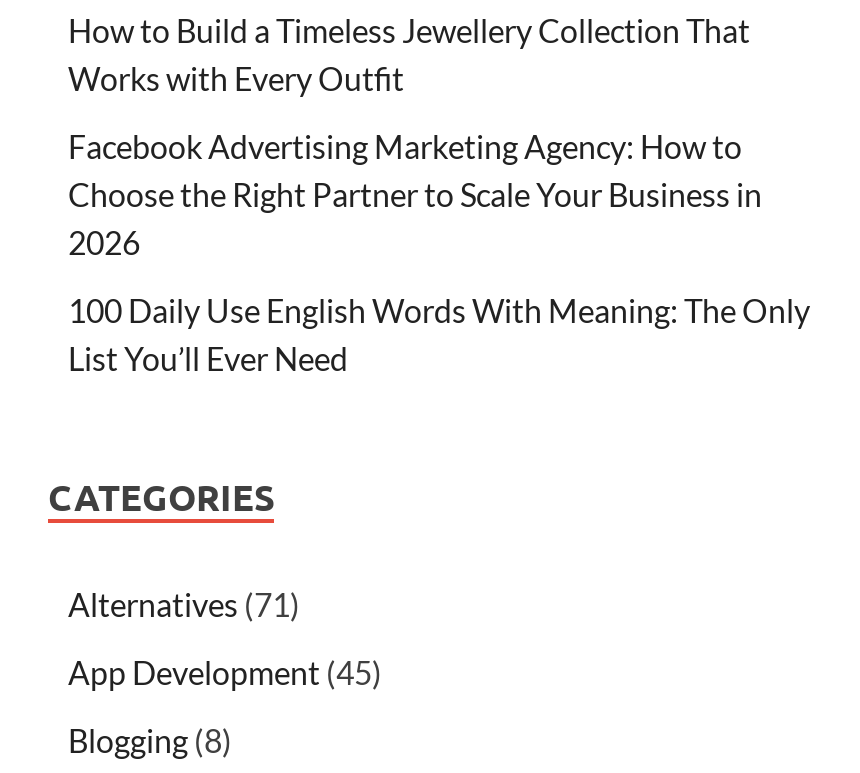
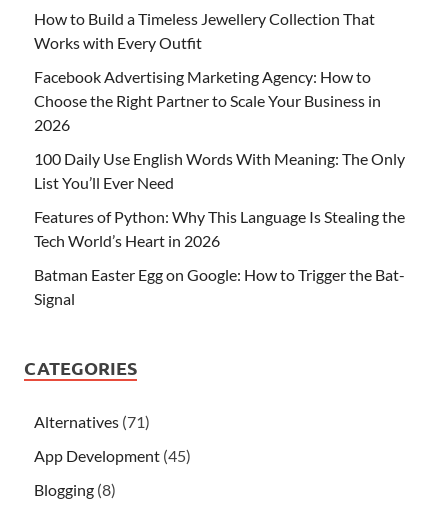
+ Features of Python: Why This Language Is Stealing the
+ Tech World’s Heart in 2026
+ Batman Easter Egg on Google: How to Trigger the Bat-
+ Signal
